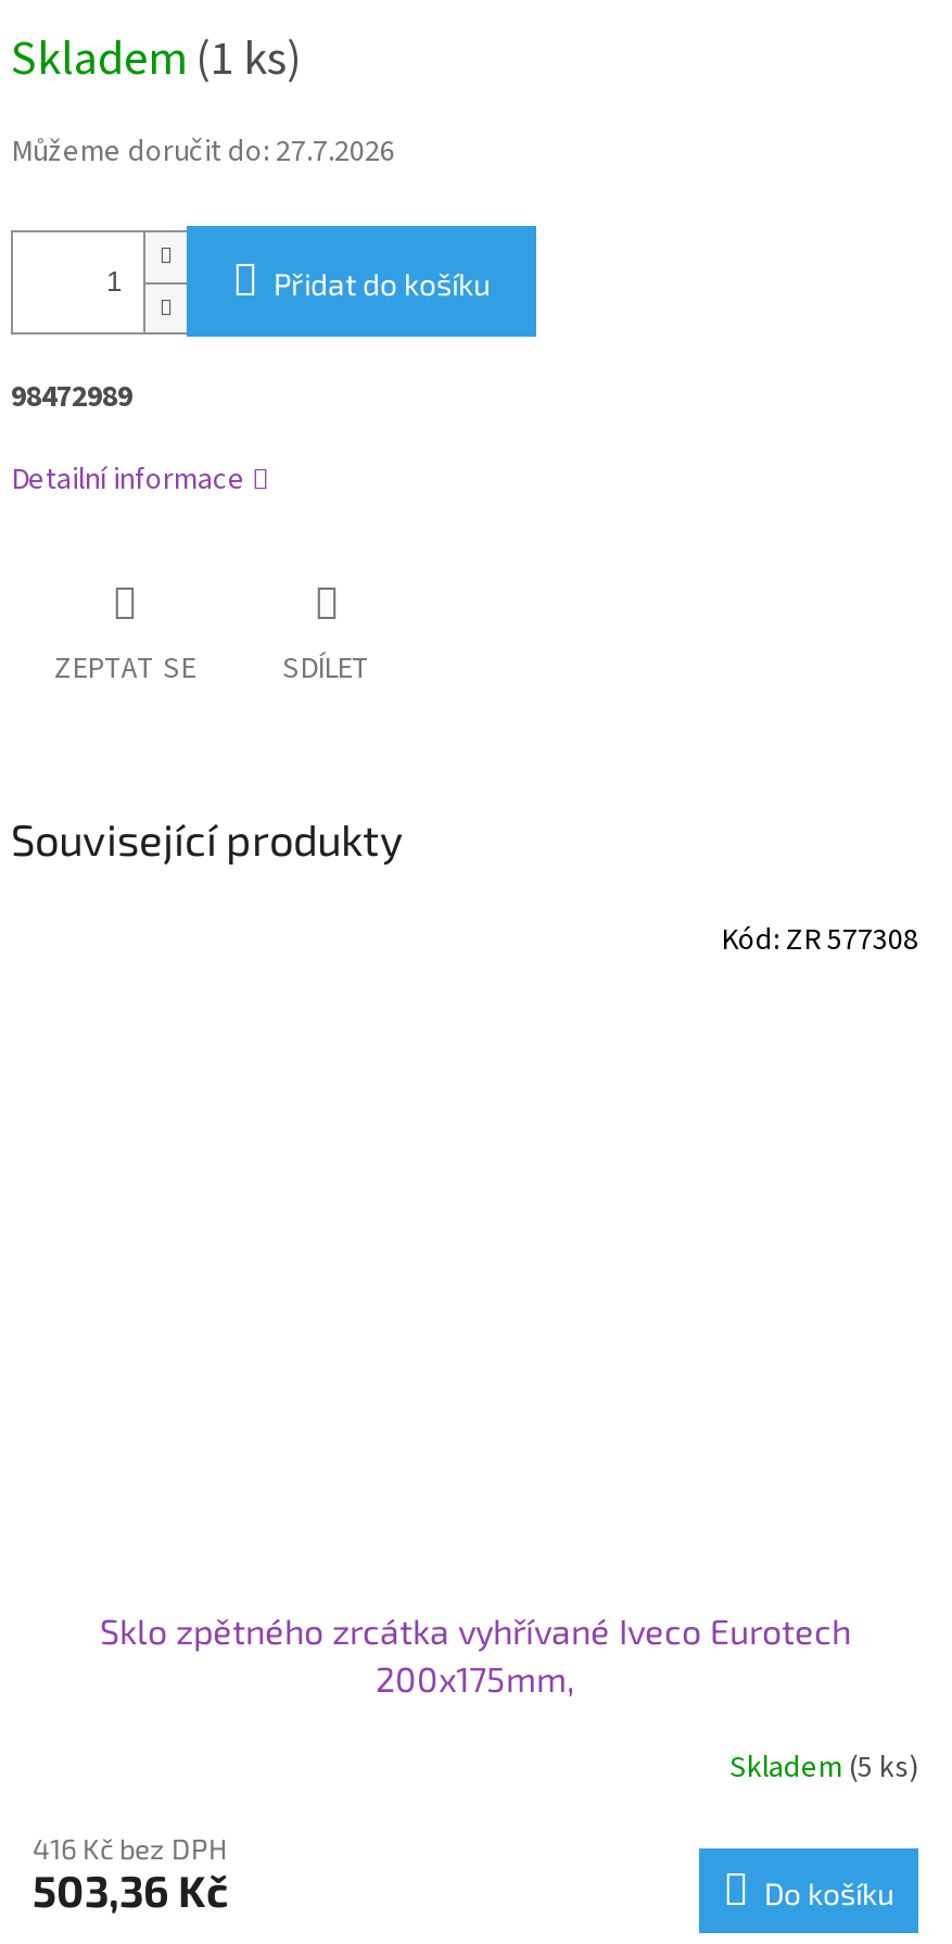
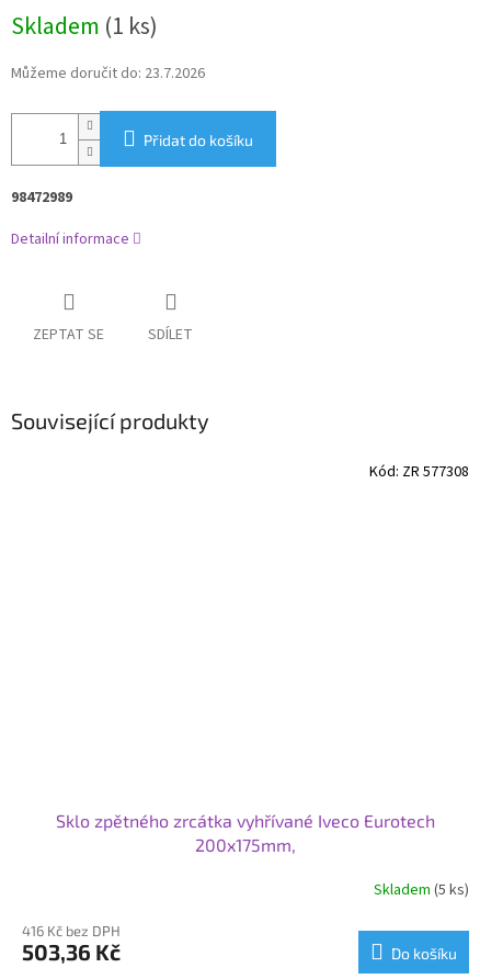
- Můžeme doručit do: 27.7.2026
+ Můžeme doručit do: 23.7.2026
